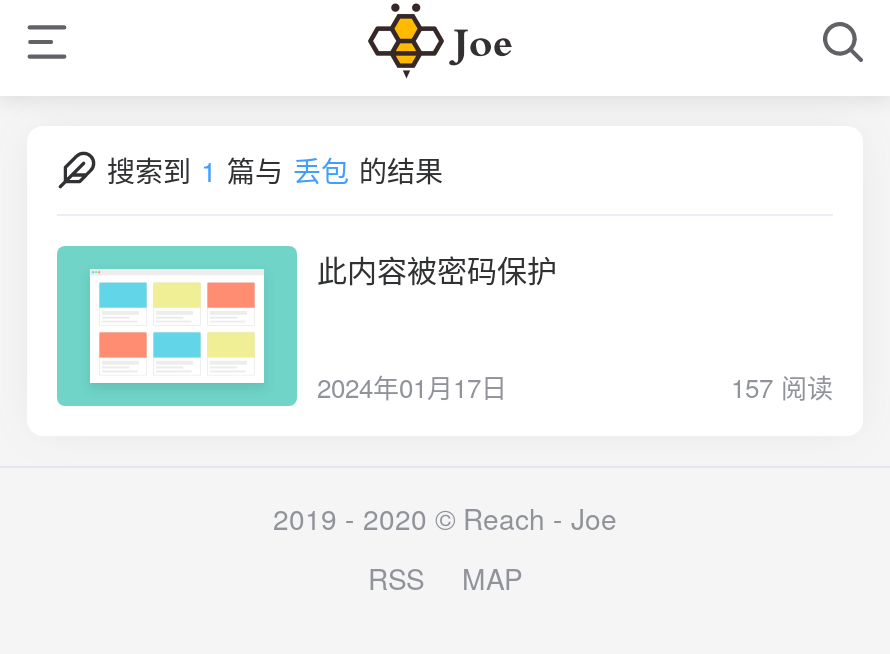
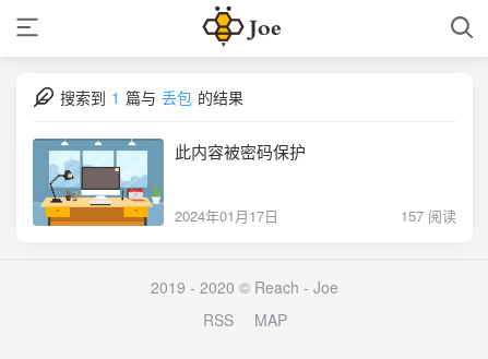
- [image]
+ [image]
